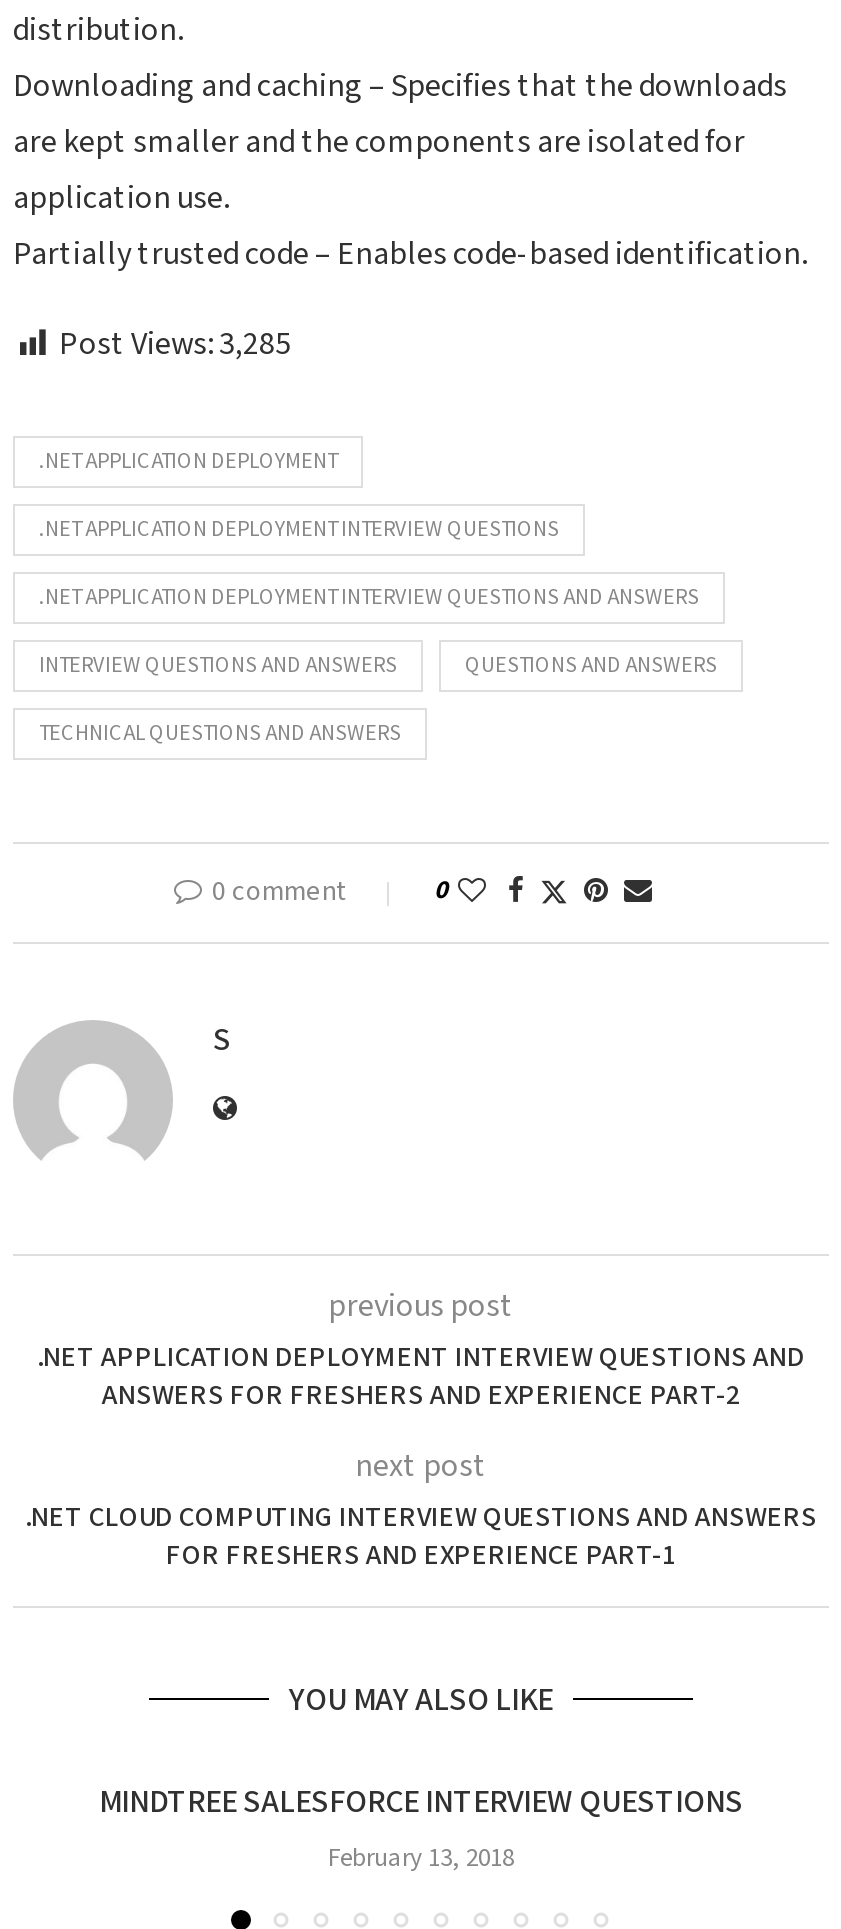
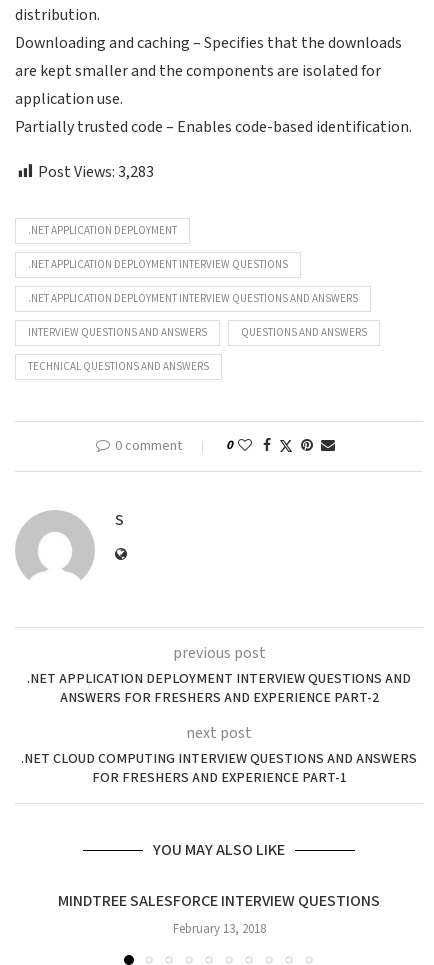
- Post Views: 3,285
+ Post Views: 3,283
